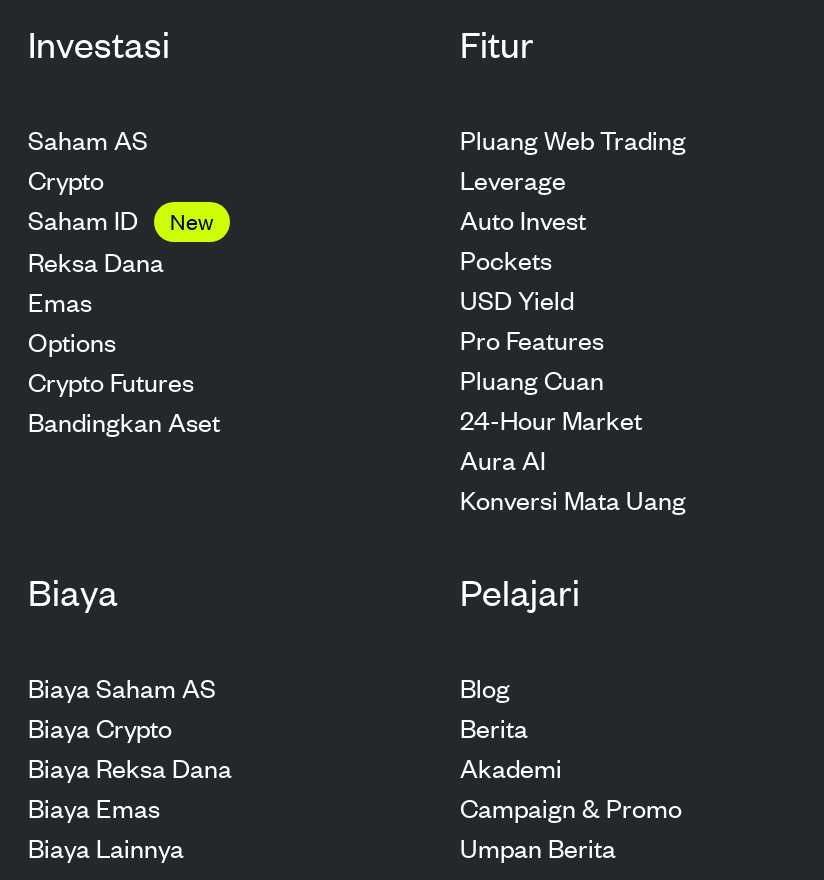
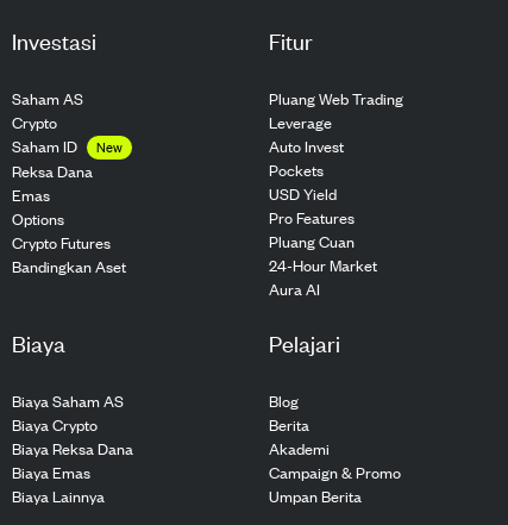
- Konversi Mata Uang
